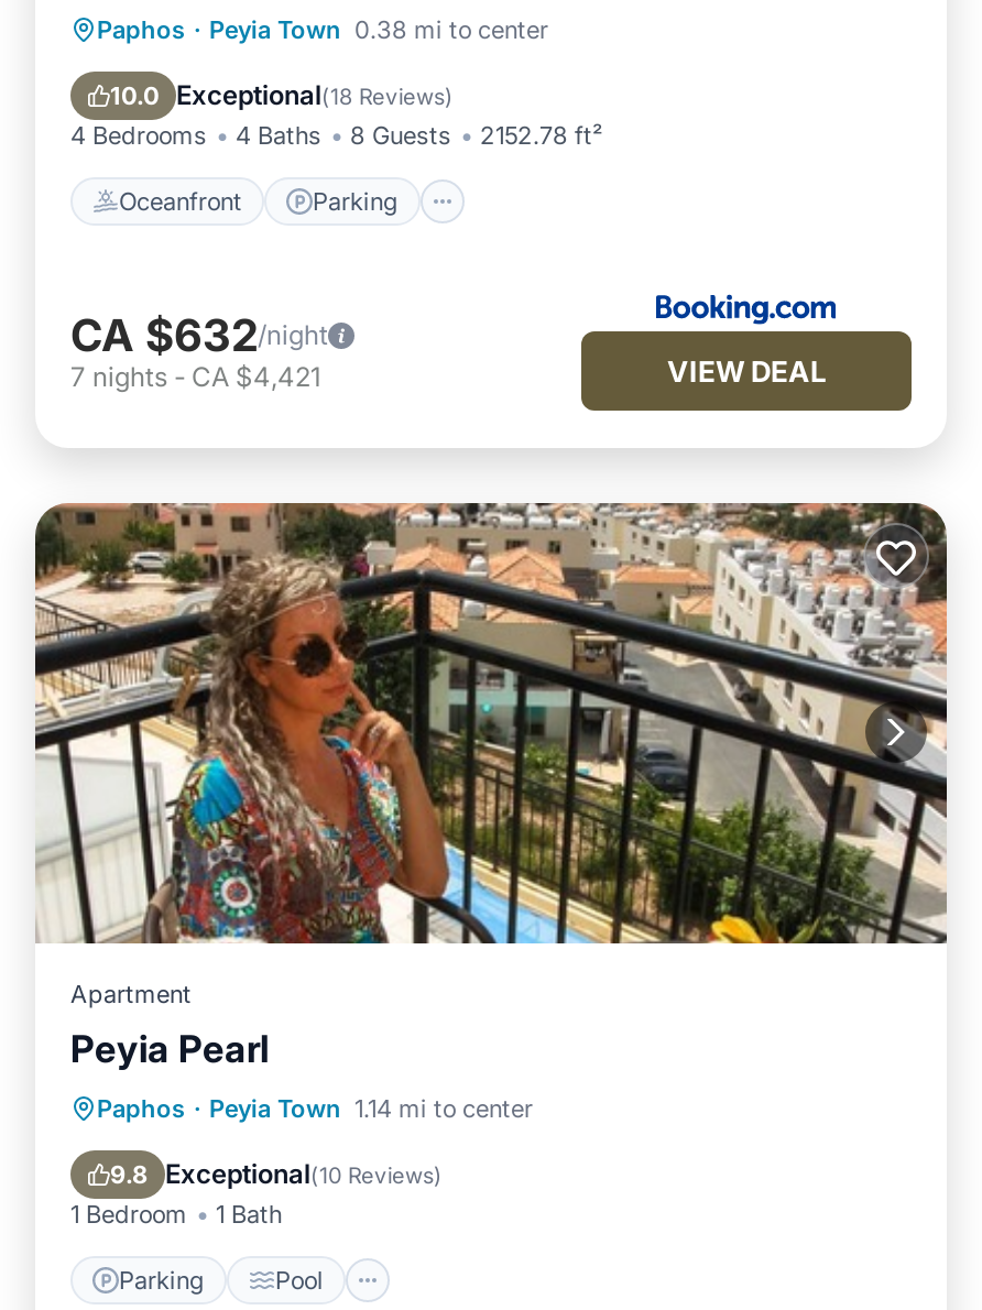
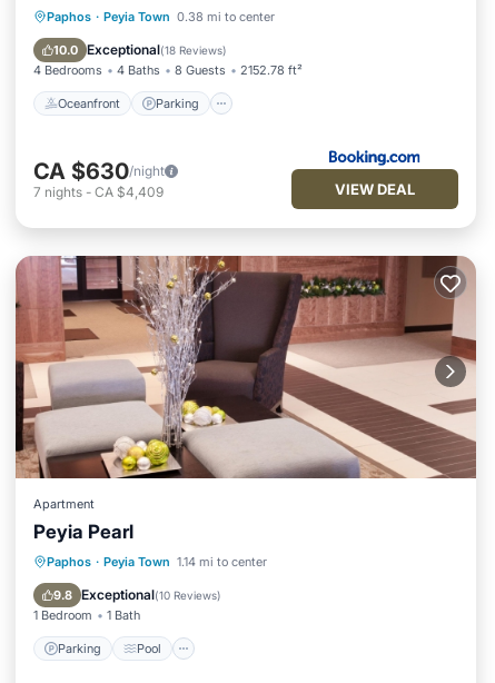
- CA $632/night
+ CA $630/night

- 7 nights - CA $4,421
+ 7 nights - CA $4,409

- [image]
+ [image]
